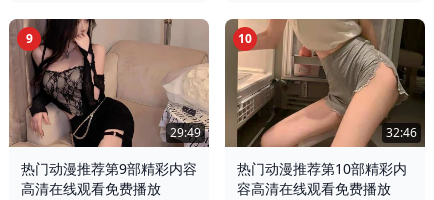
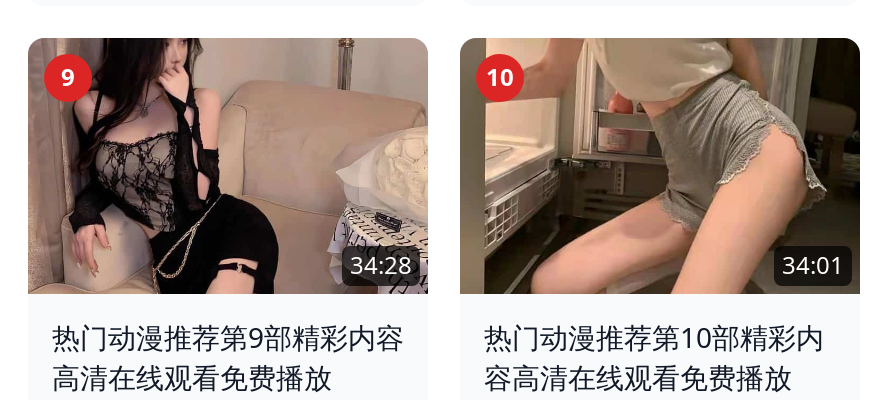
- 29:49
+ 34:28

- 32:46
+ 34:01
